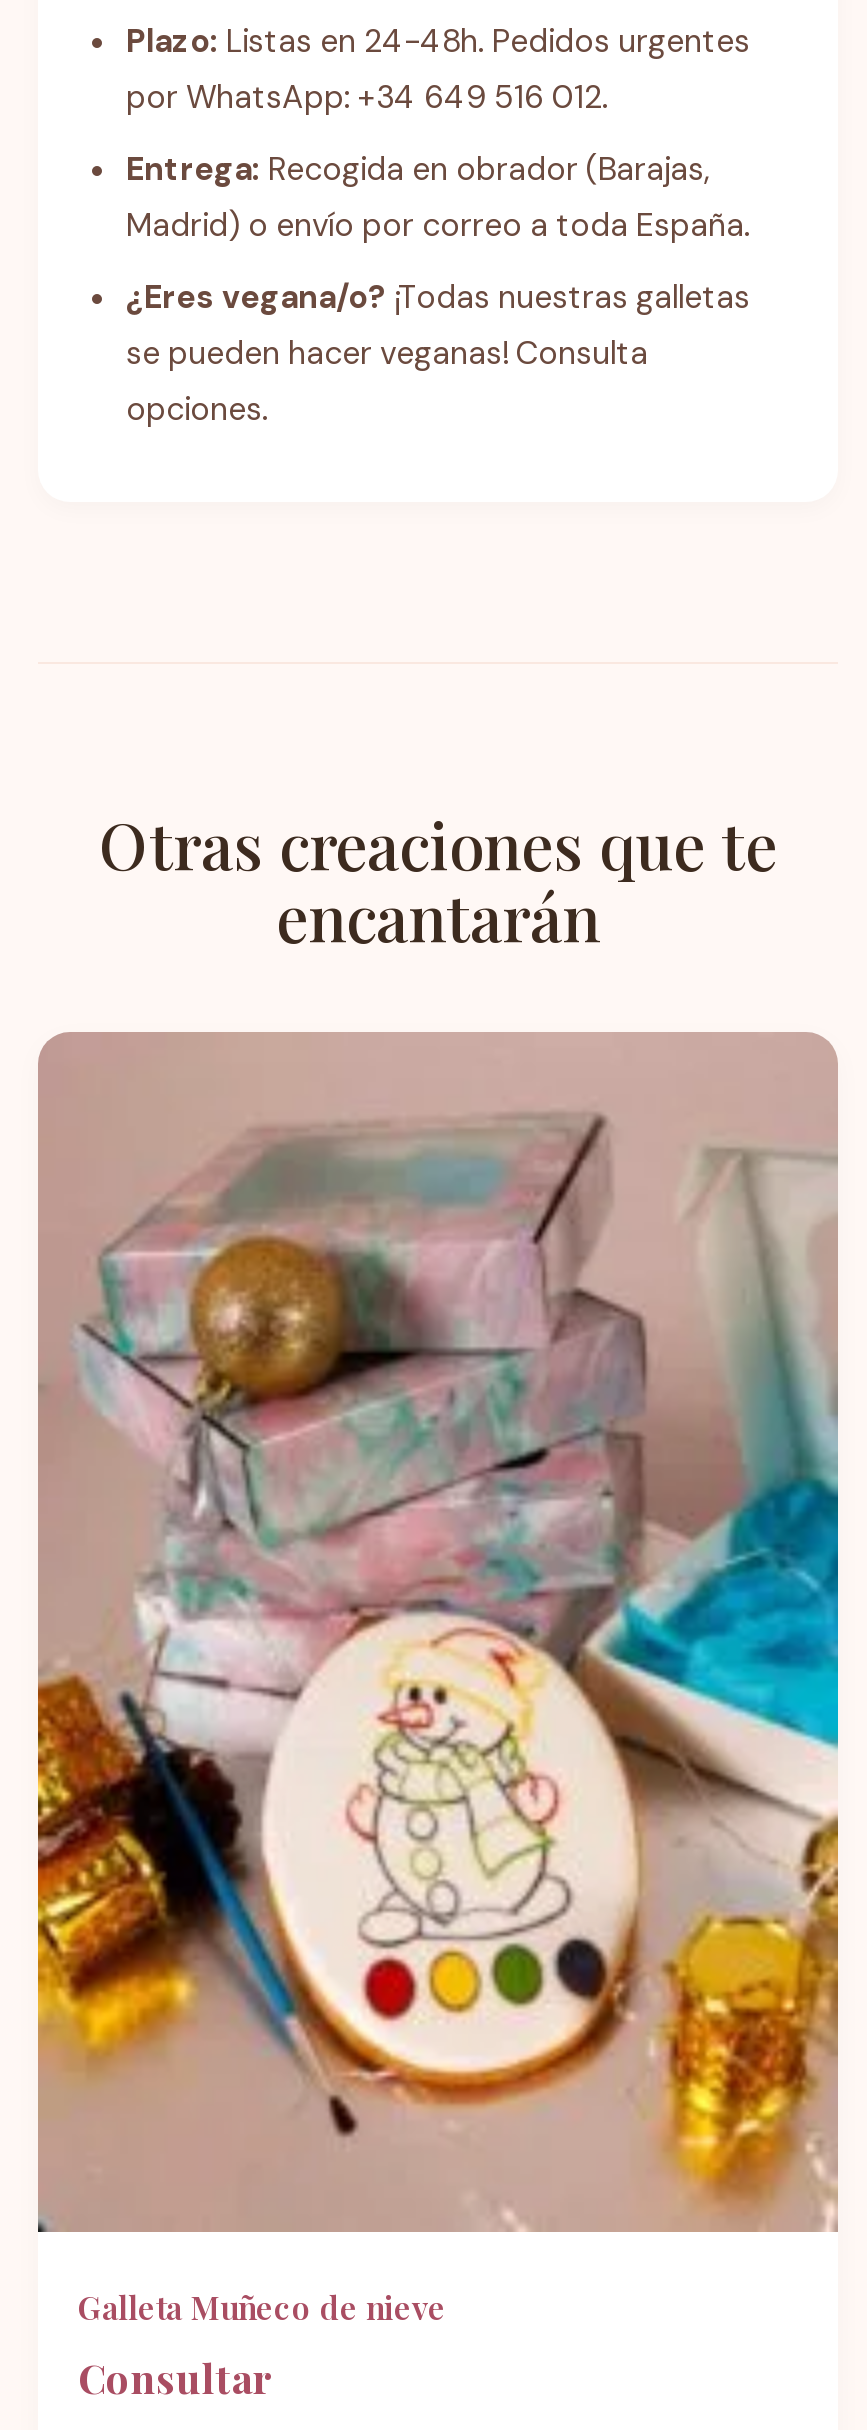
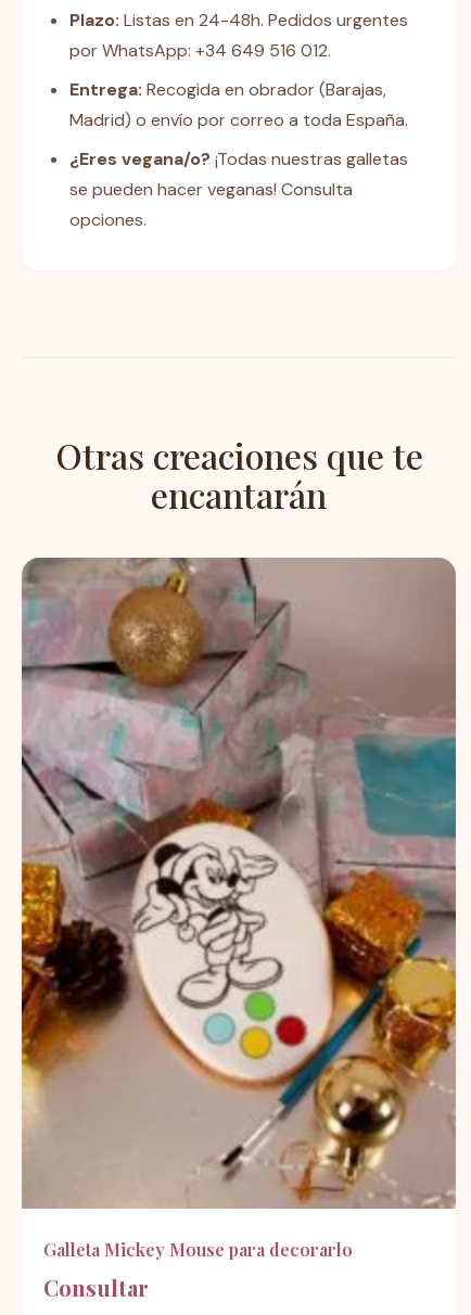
- [image]
- Galleta Muñeco de nieve
+ [image]
+ Galleta Mickey Mouse para decorarlo
